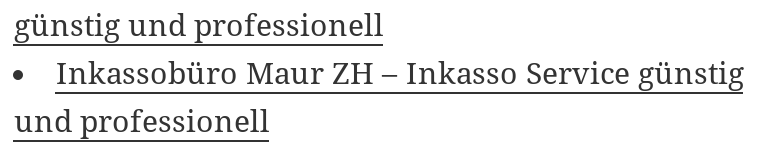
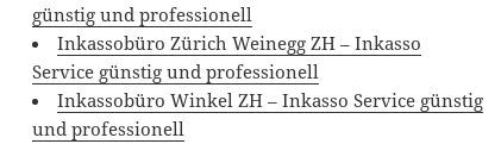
- Inkassobüro Maur ZH – Inkasso Service günstig
+ Inkassobüro Zürich Weinegg ZH – Inkasso
+ Service günstig und professionell
+ Inkassobüro Winkel ZH – Inkasso Service günstig
